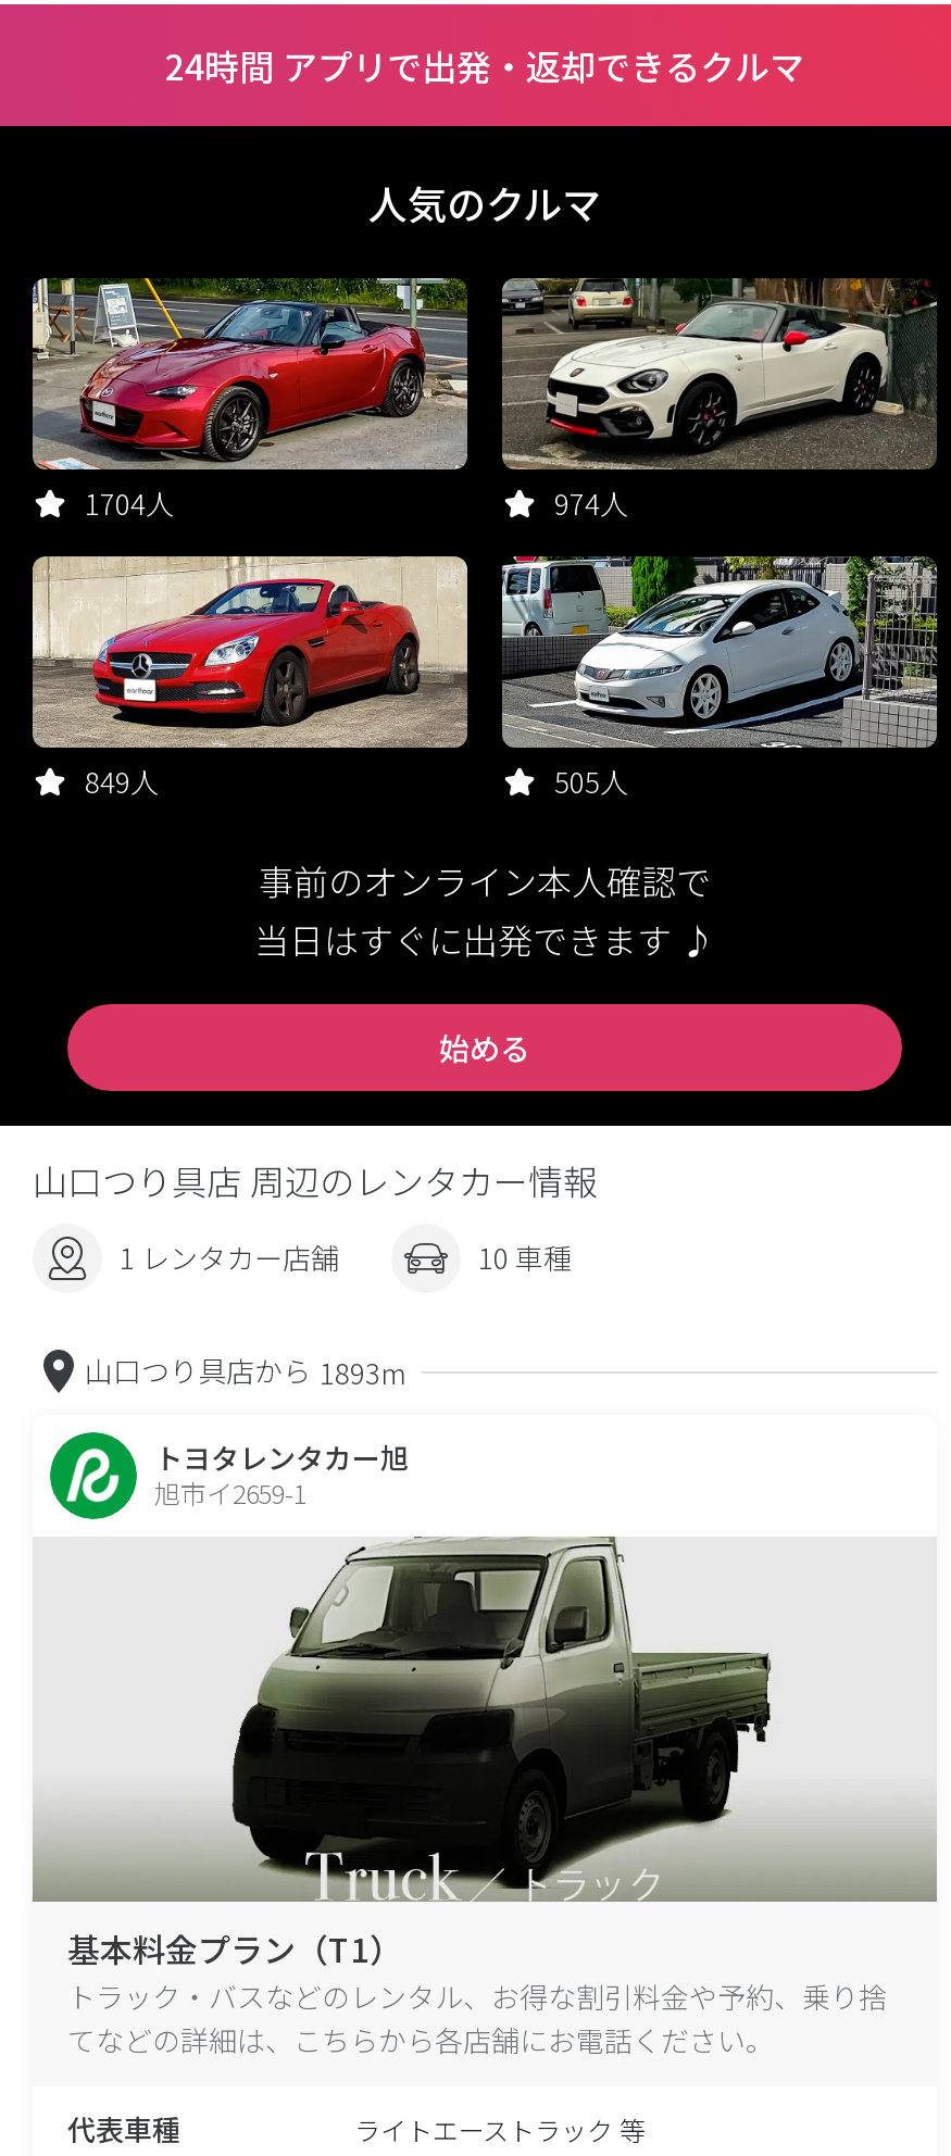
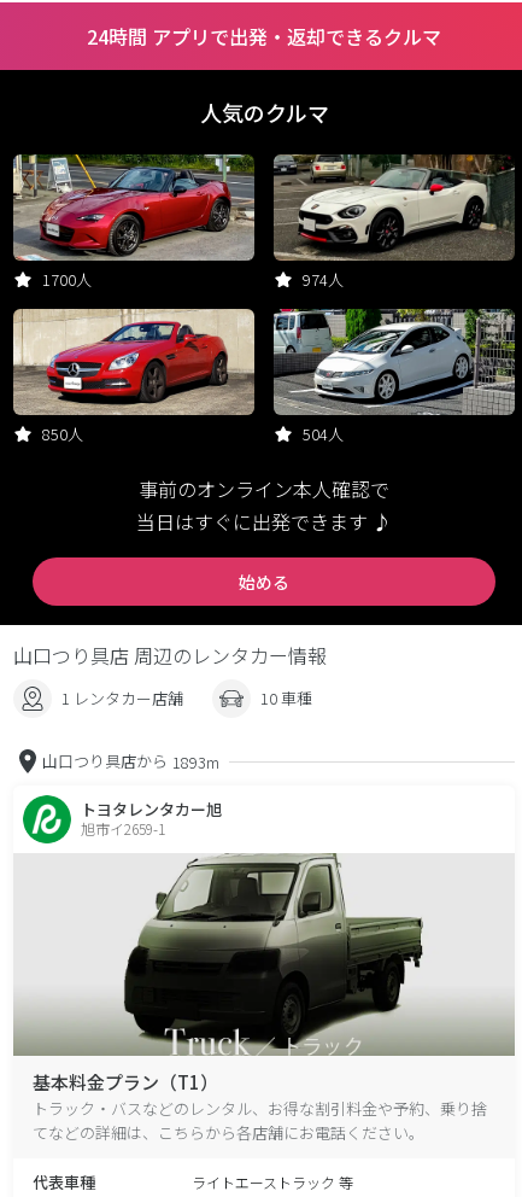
- 1704人
+ 1700人

- 849人
+ 850人

- 505人
+ 504人
